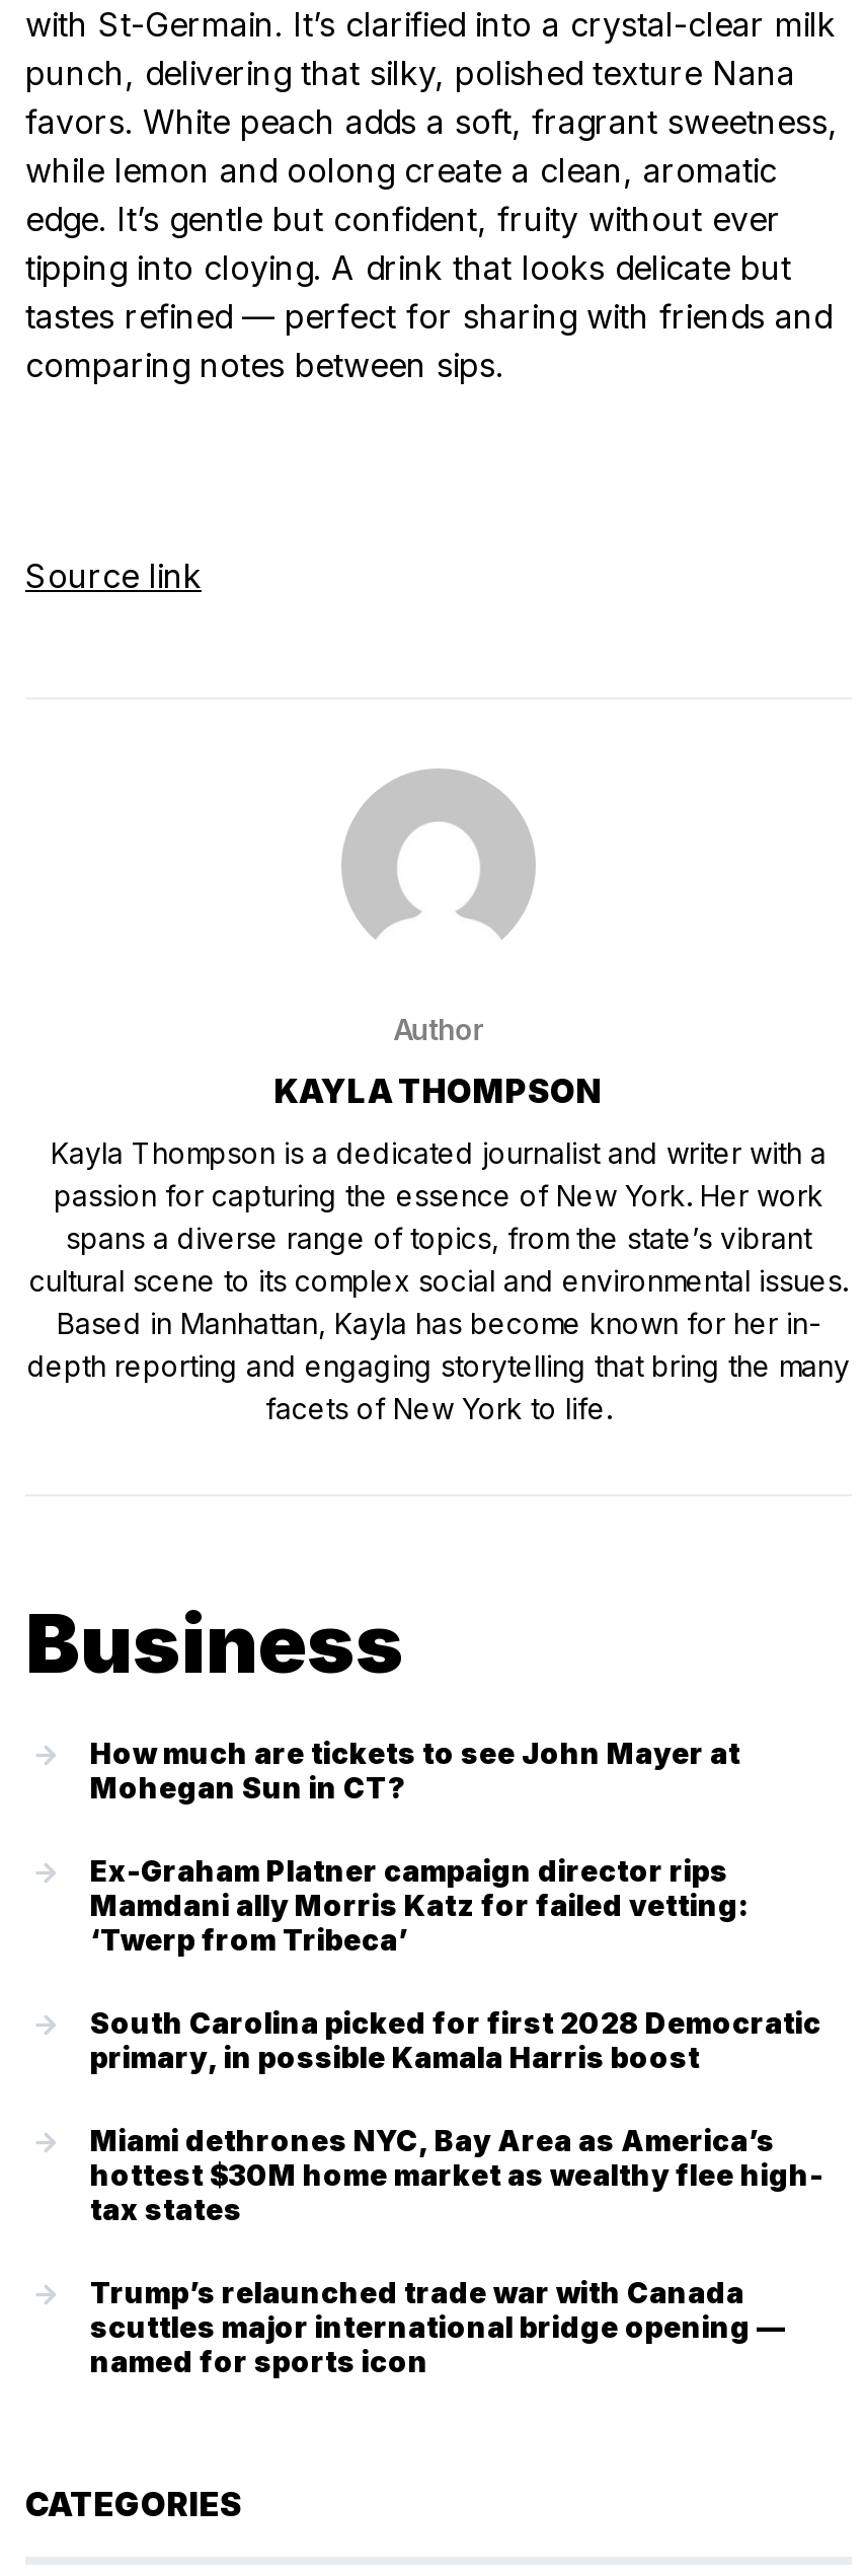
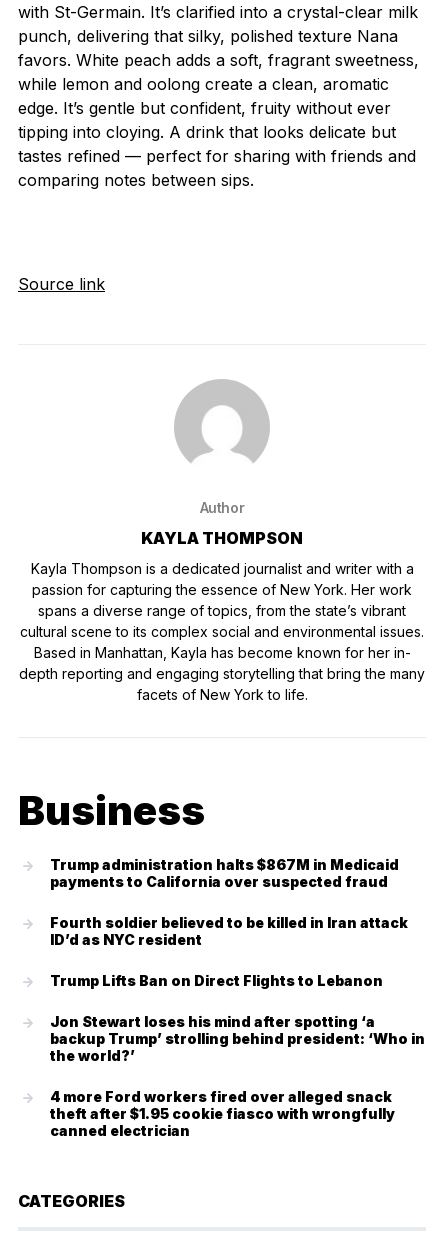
- How much are tickets to see John Mayer at
- Mohegan Sun in CT?
+ Trump administration halts $867M in Medicaid
+ payments to California over suspected fraud

- Ex-Graham Platner campaign director rips
- Mamdani ally Morris Katz for failed vetting:
- ‘Twerp from Tribeca’
+ Fourth soldier believed to be killed in Iran attack
+ ID’d as NYC resident

- South Carolina picked for first 2028 Democratic
- primary, in possible Kamala Harris boost
+ Trump Lifts Ban on Direct Flights to Lebanon

- Miami dethrones NYC, Bay Area as America’s
- hottest $30M home market as wealthy flee high-
- tax states
+ Jon Stewart loses his mind after spotting ‘a
+ backup Trump’ strolling behind president: ‘Who in
+ the world?’

- Trump’s relaunched trade war with Canada
- scuttles major international bridge opening —
- named for sports icon
+ 4 more Ford workers fired over alleged snack
+ theft after $1.95 cookie fiasco with wrongfully
+ canned electrician
